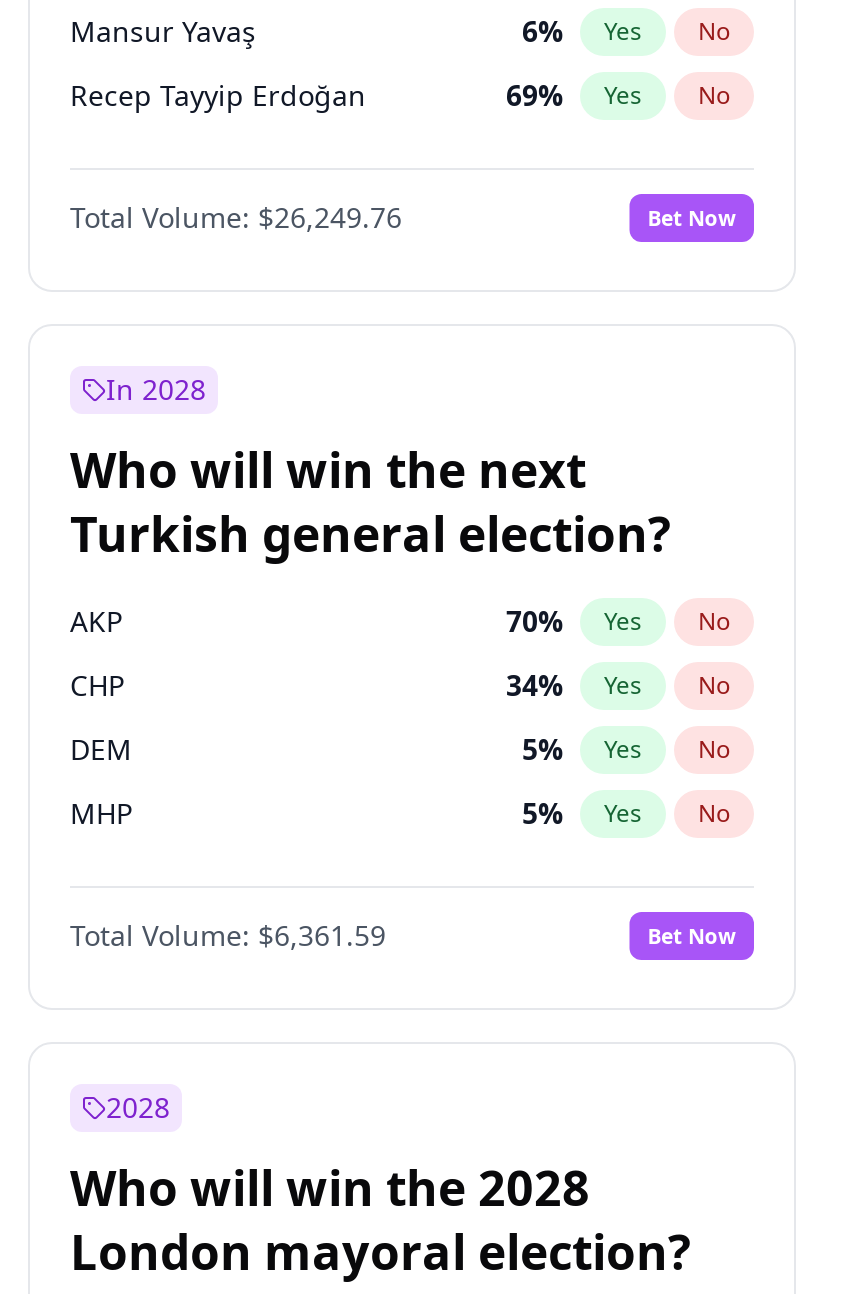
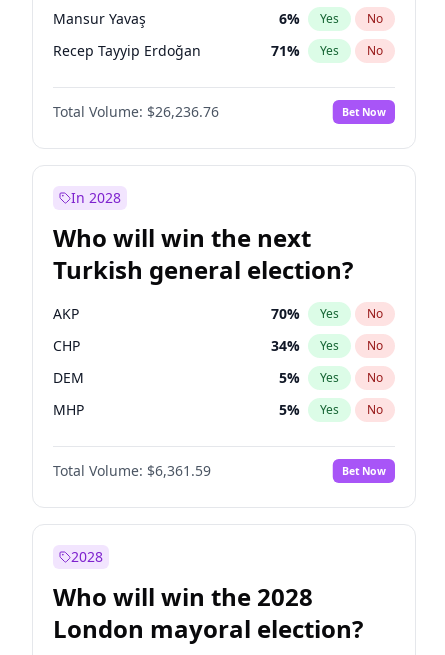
- 69% Yes No
+ 71% Yes No

- Total Volume: $26,249.76
+ Total Volume: $26,236.76
